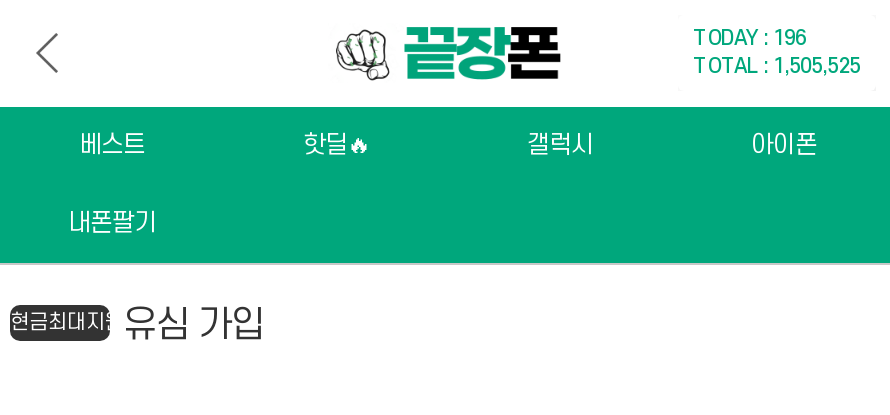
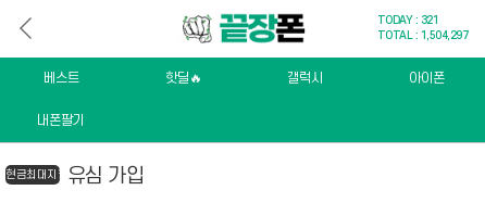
- TODAY : 196
+ TODAY : 321

- TOTAL : 1,505,525
+ TOTAL : 1,504,297
